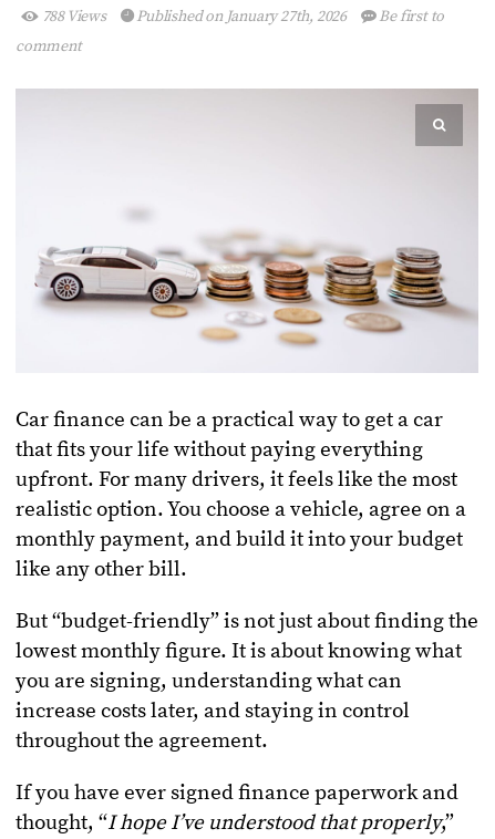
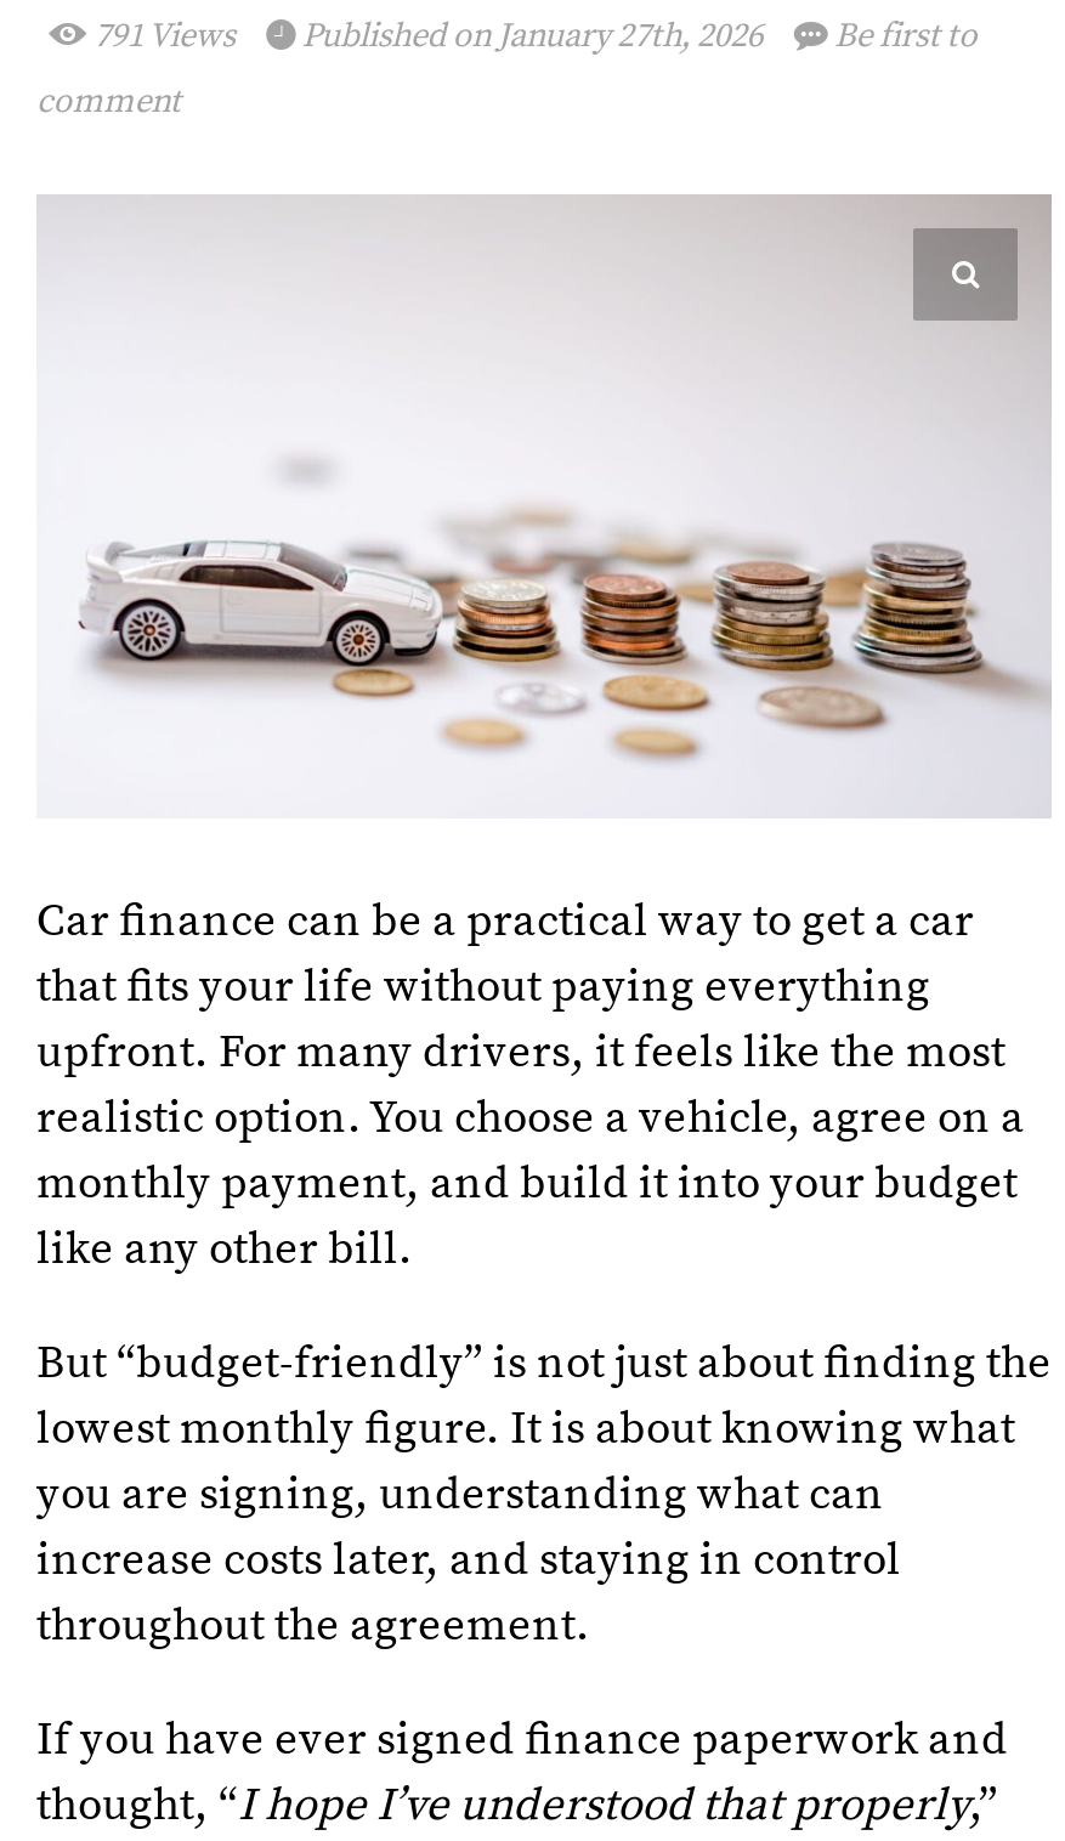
- 788 Views Published on January 27th, 2026 Be first to
+ 791 Views Published on January 27th, 2026 Be first to
